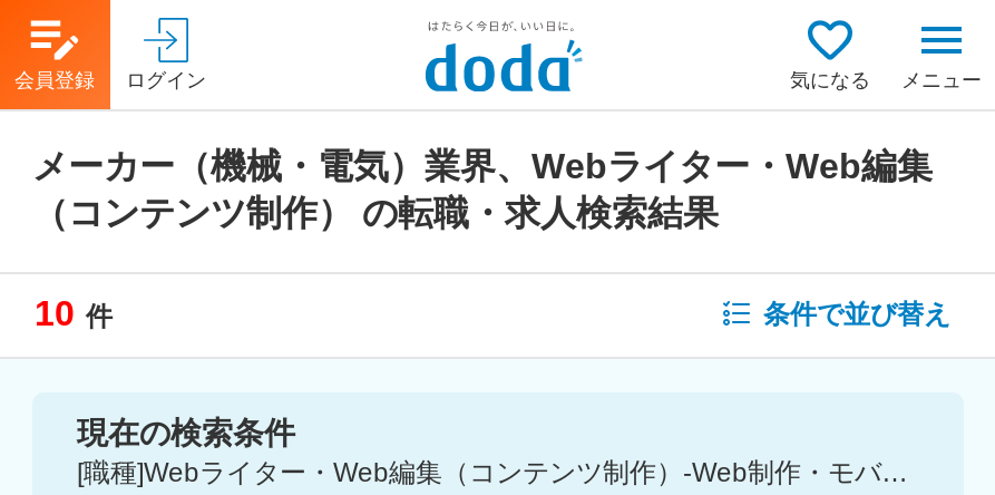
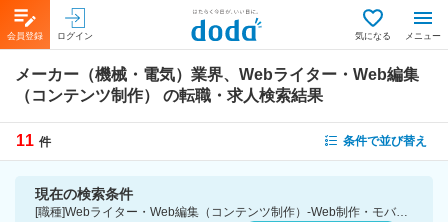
- 10 件
+ 11 件
